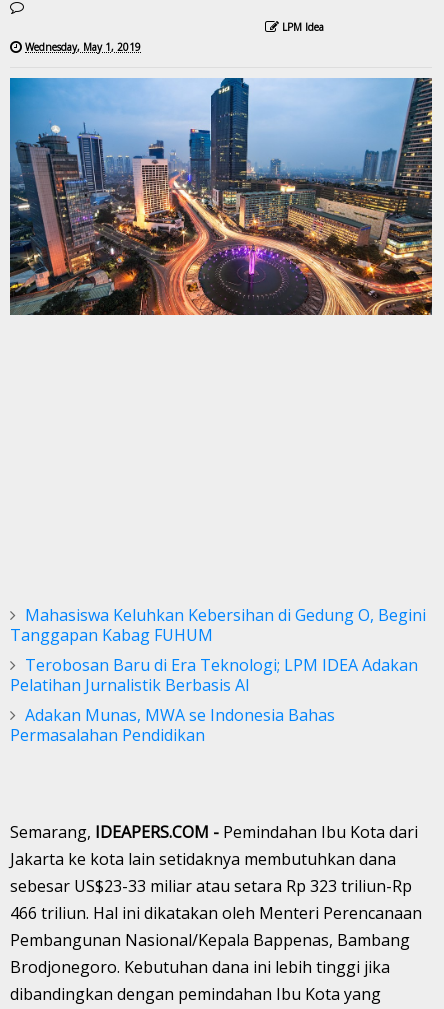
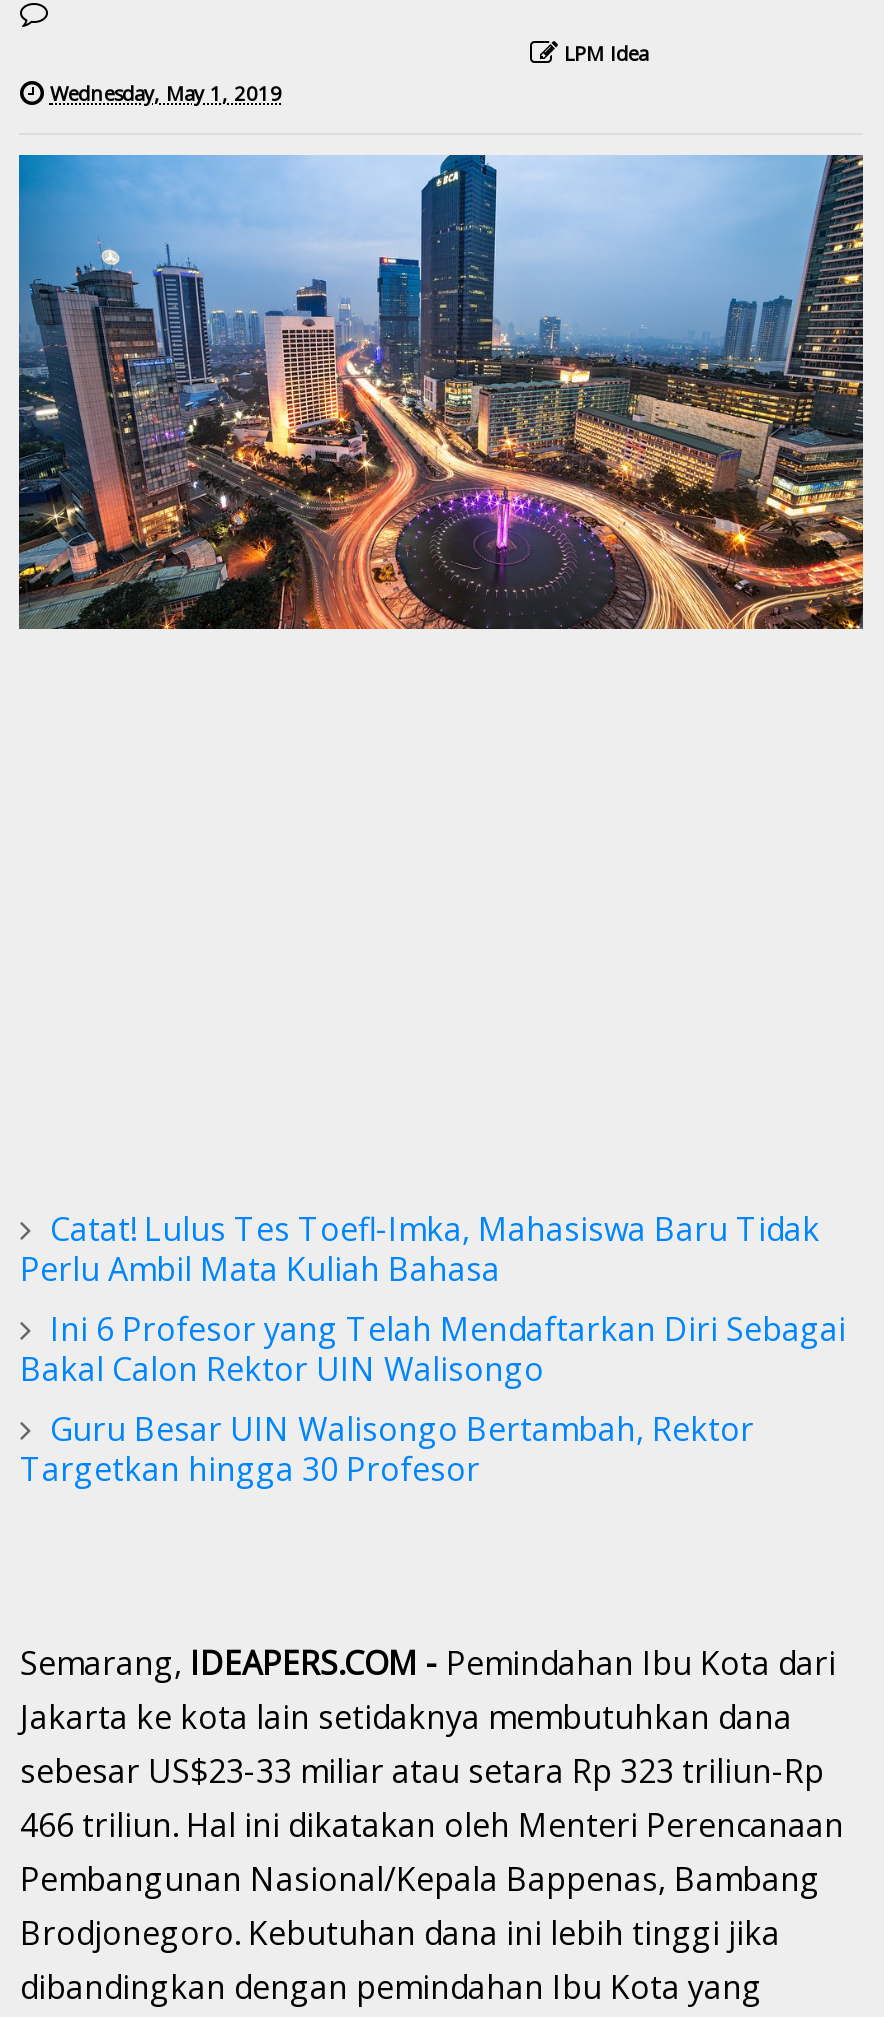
- Mahasiswa Keluhkan Kebersihan di Gedung O, Begini
- Tanggapan Kabag FUHUM
- Terobosan Baru di Era Teknologi; LPM IDEA Adakan
- Pelatihan Jurnalistik Berbasis AI
- Adakan Munas, MWA se Indonesia Bahas
- Permasalahan Pendidikan
+ Catat! Lulus Tes Toefl-Imka, Mahasiswa Baru Tidak
+ Perlu Ambil Mata Kuliah Bahasa
+ Ini 6 Profesor yang Telah Mendaftarkan Diri Sebagai
+ Bakal Calon Rektor UIN Walisongo
+ Guru Besar UIN Walisongo Bertambah, Rektor
+ Targetkan hingga 30 Profesor
